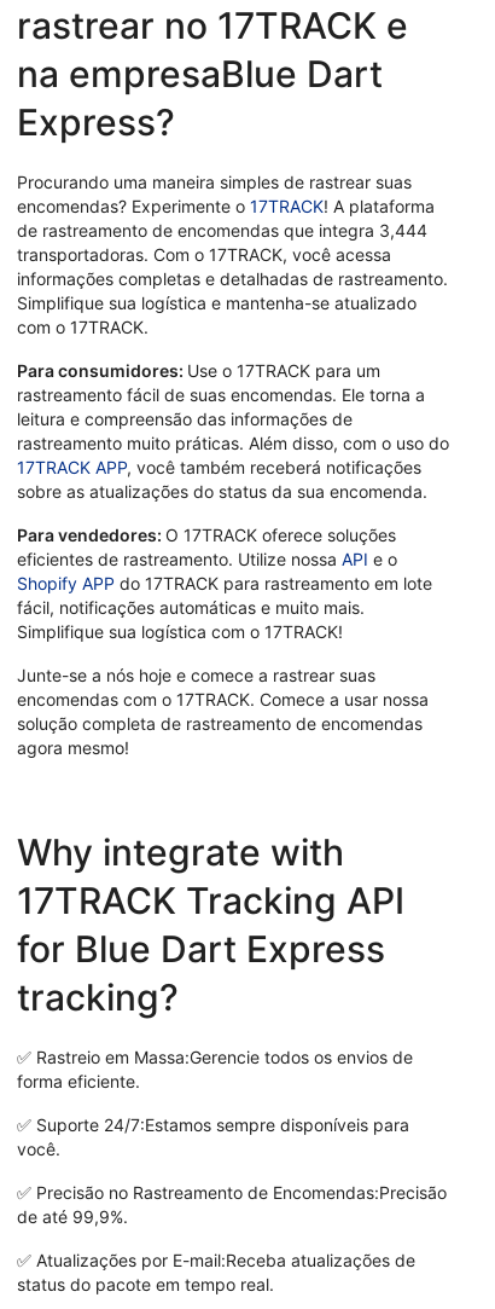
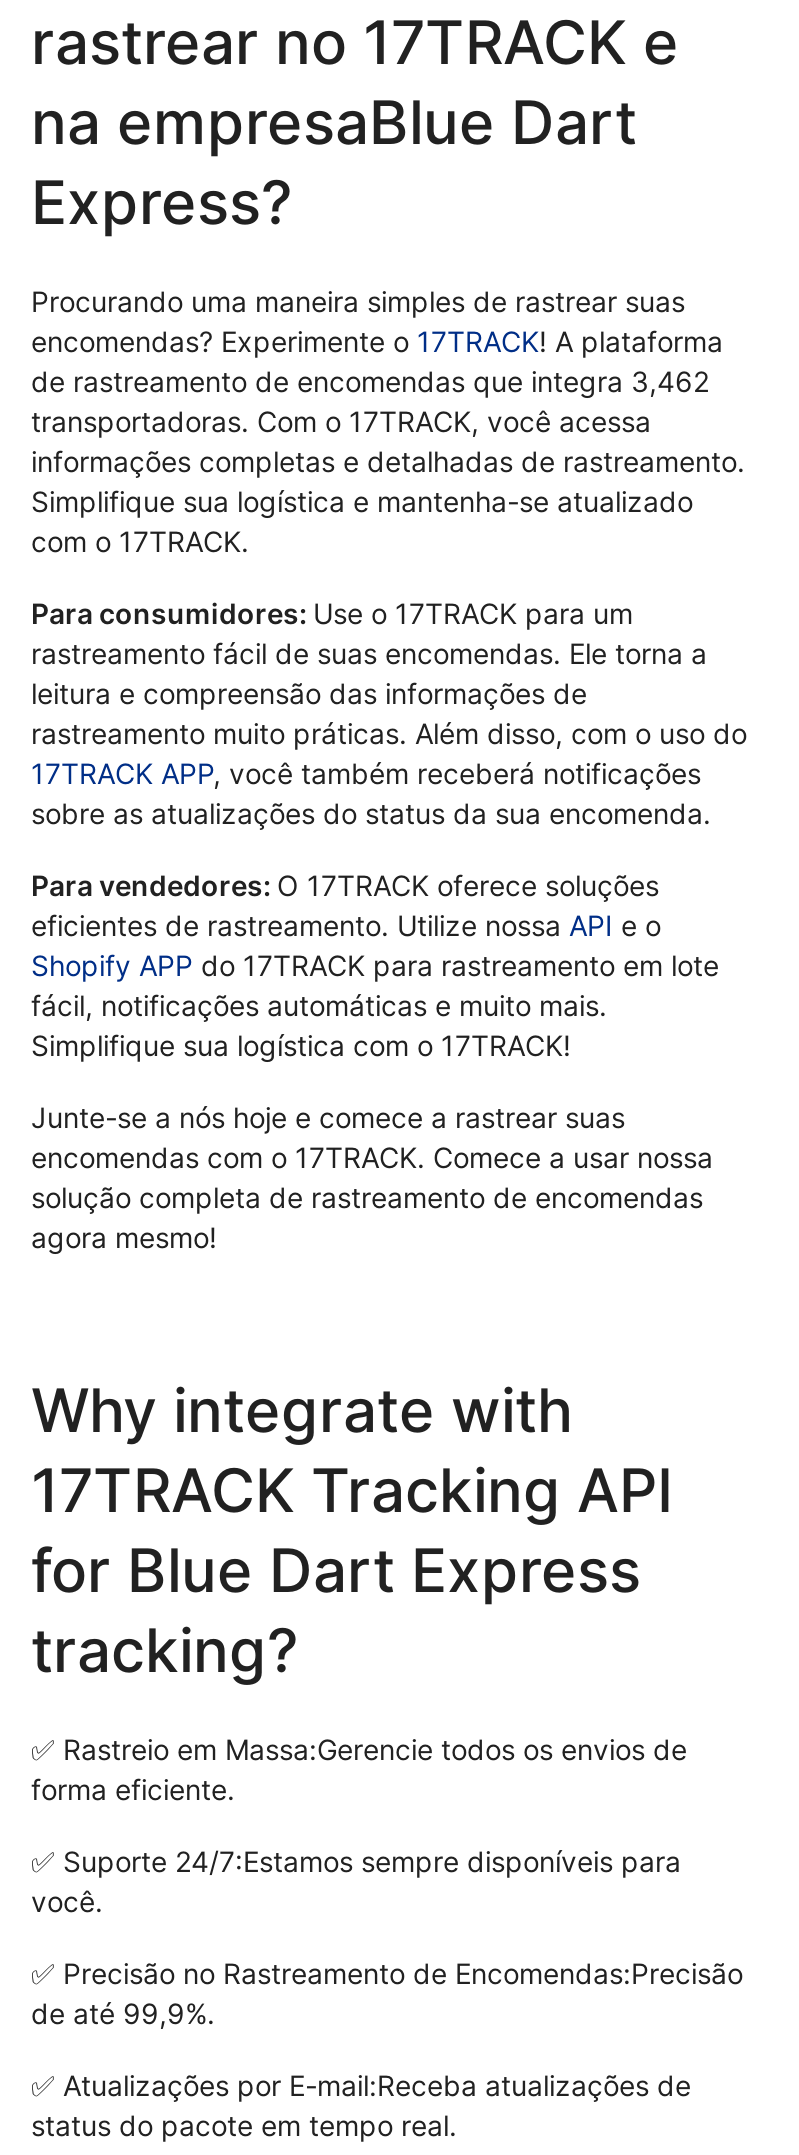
- de rastreamento de encomendas que integra 3,444
+ de rastreamento de encomendas que integra 3,462
